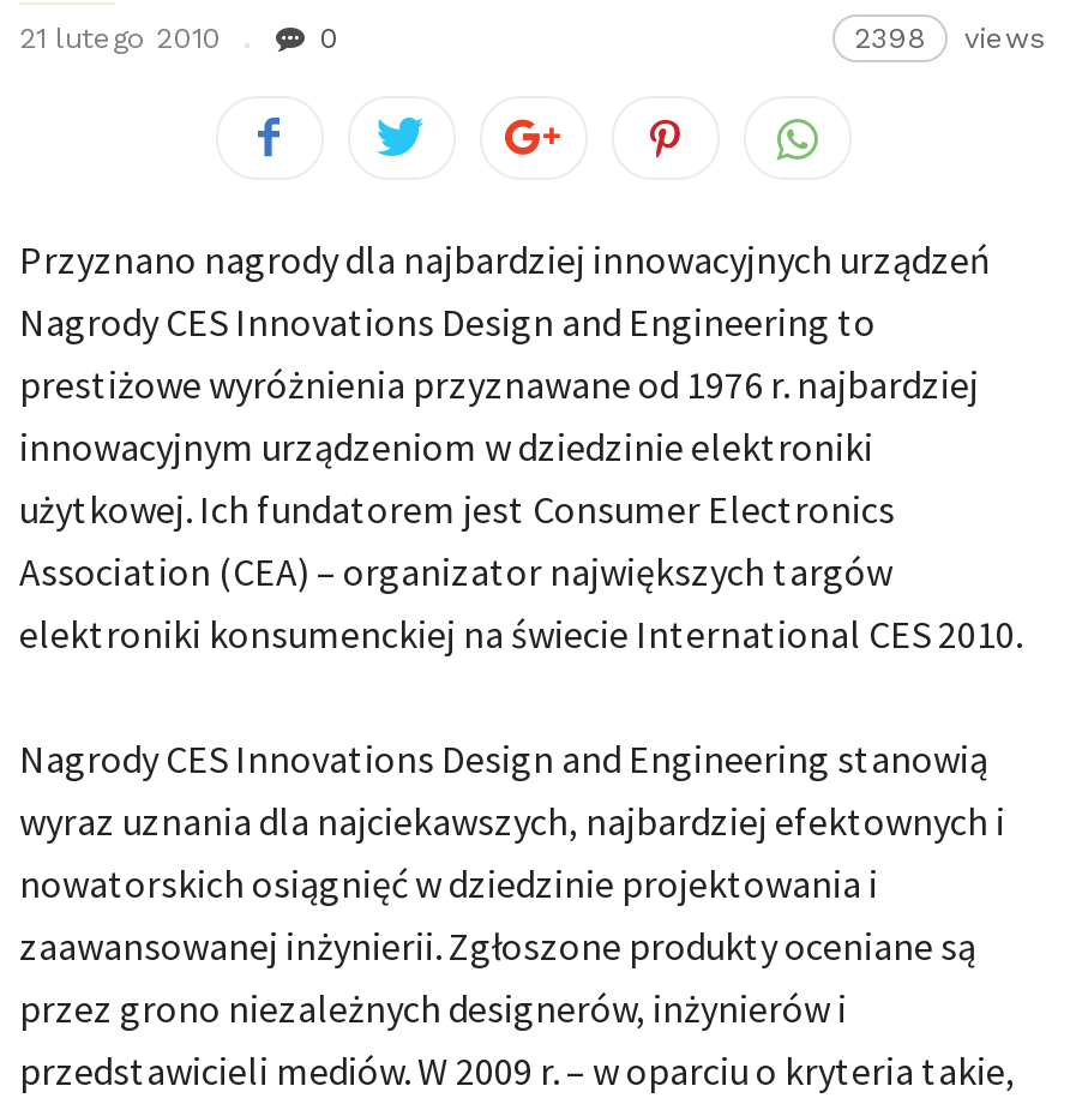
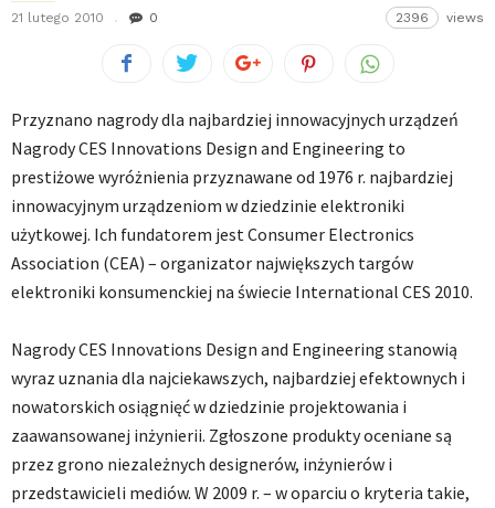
- 2398 views
+ 2396 views
